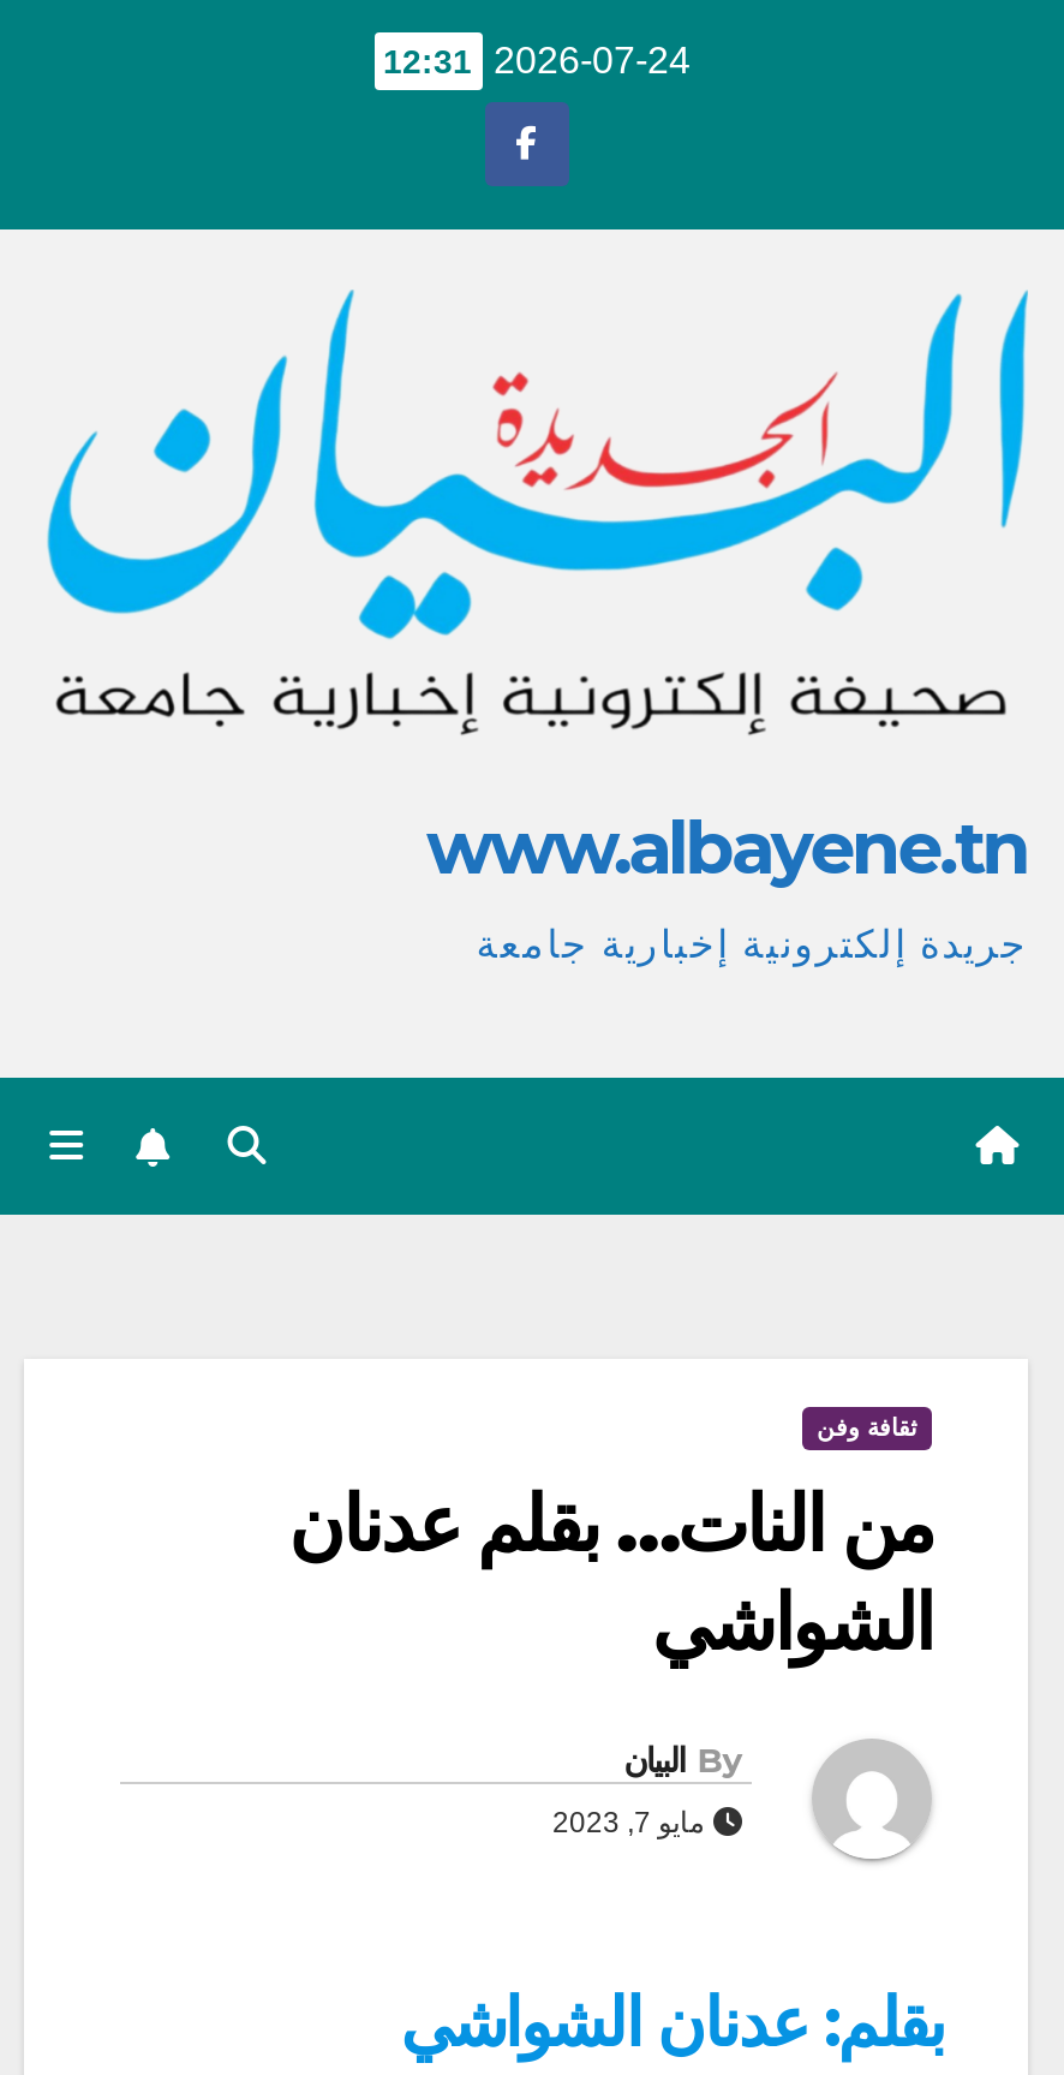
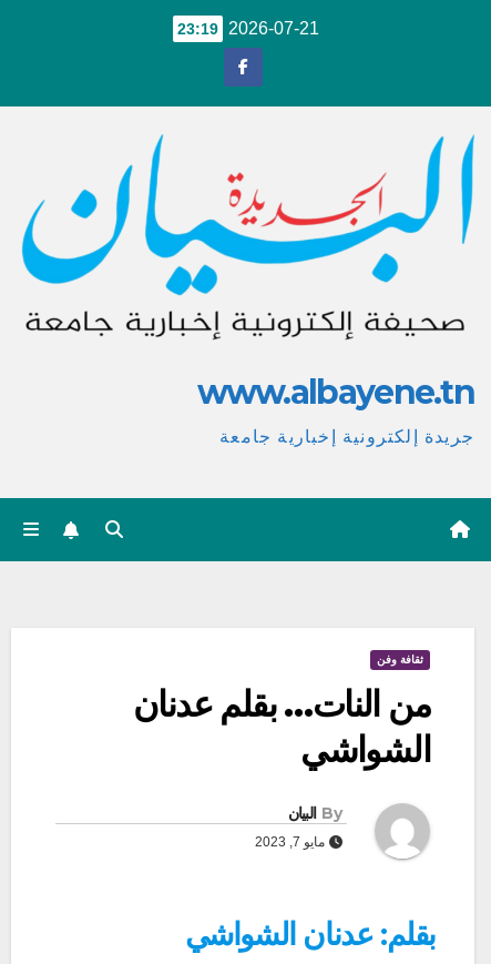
- 12:31
+ 23:19

- 2026-07-24
+ 2026-07-21
